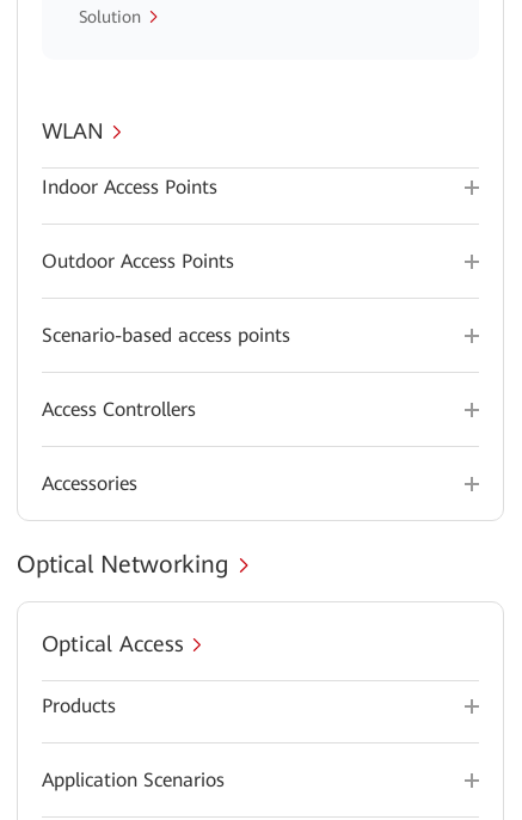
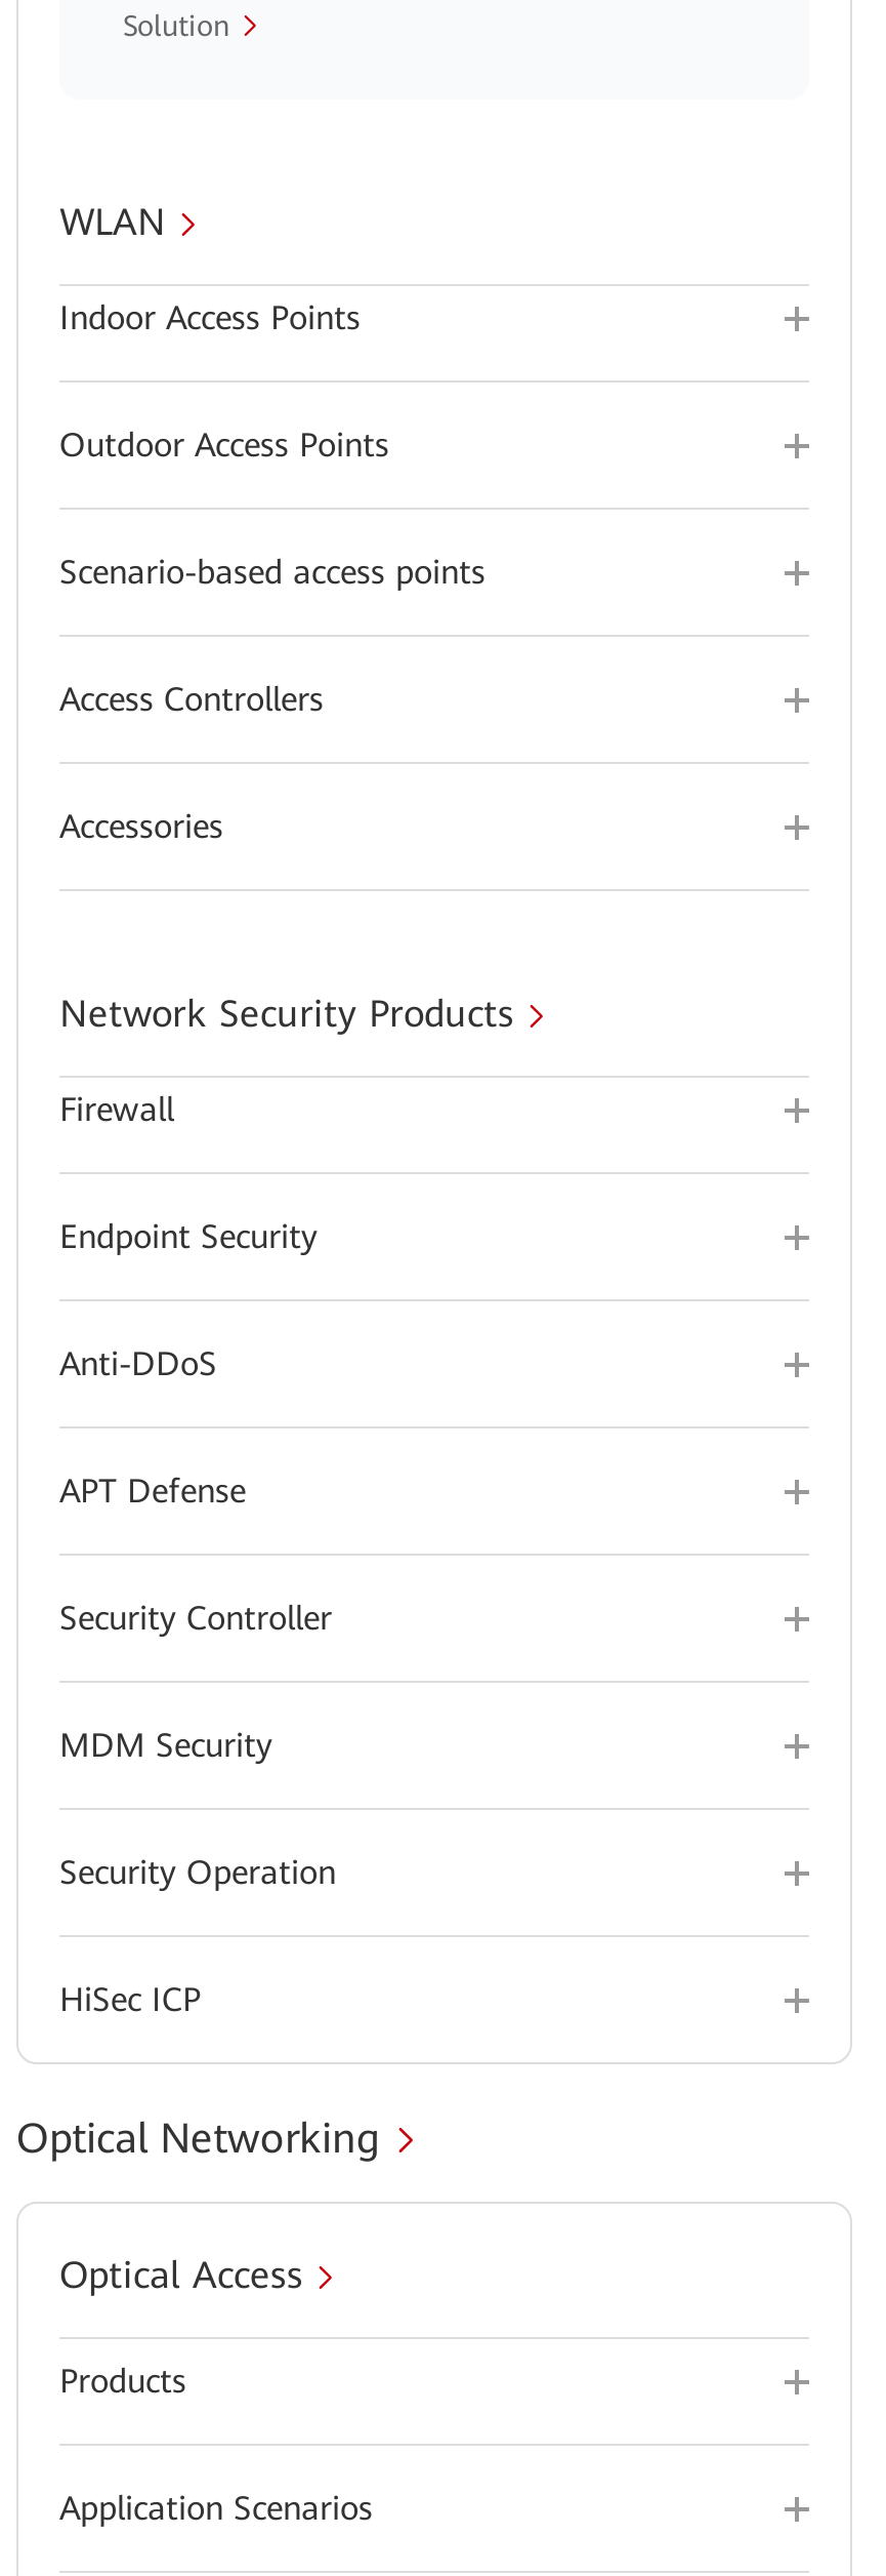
+ Network Security Products
+ Firewall
+ Endpoint Security
+ Anti-DDoS
+ APT Defense
+ Security Controller
+ MDM Security
+ Security Operation
+ HiSec ICP
